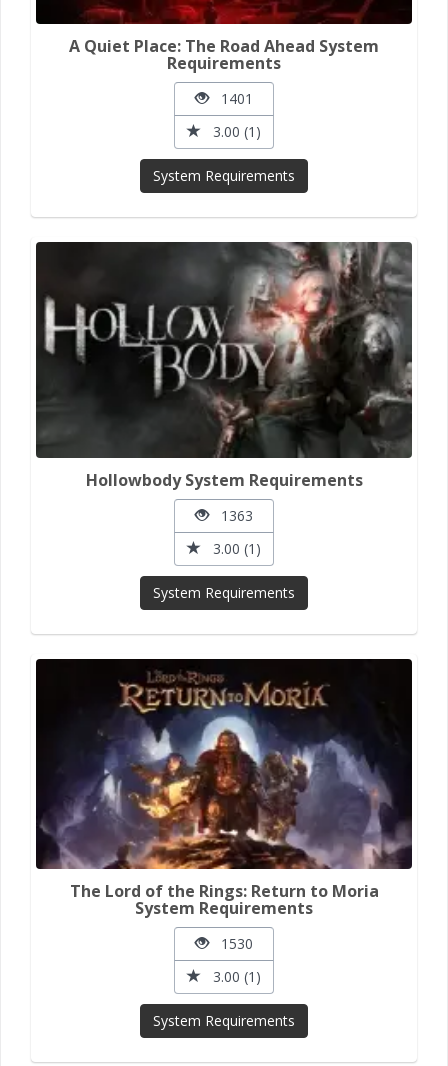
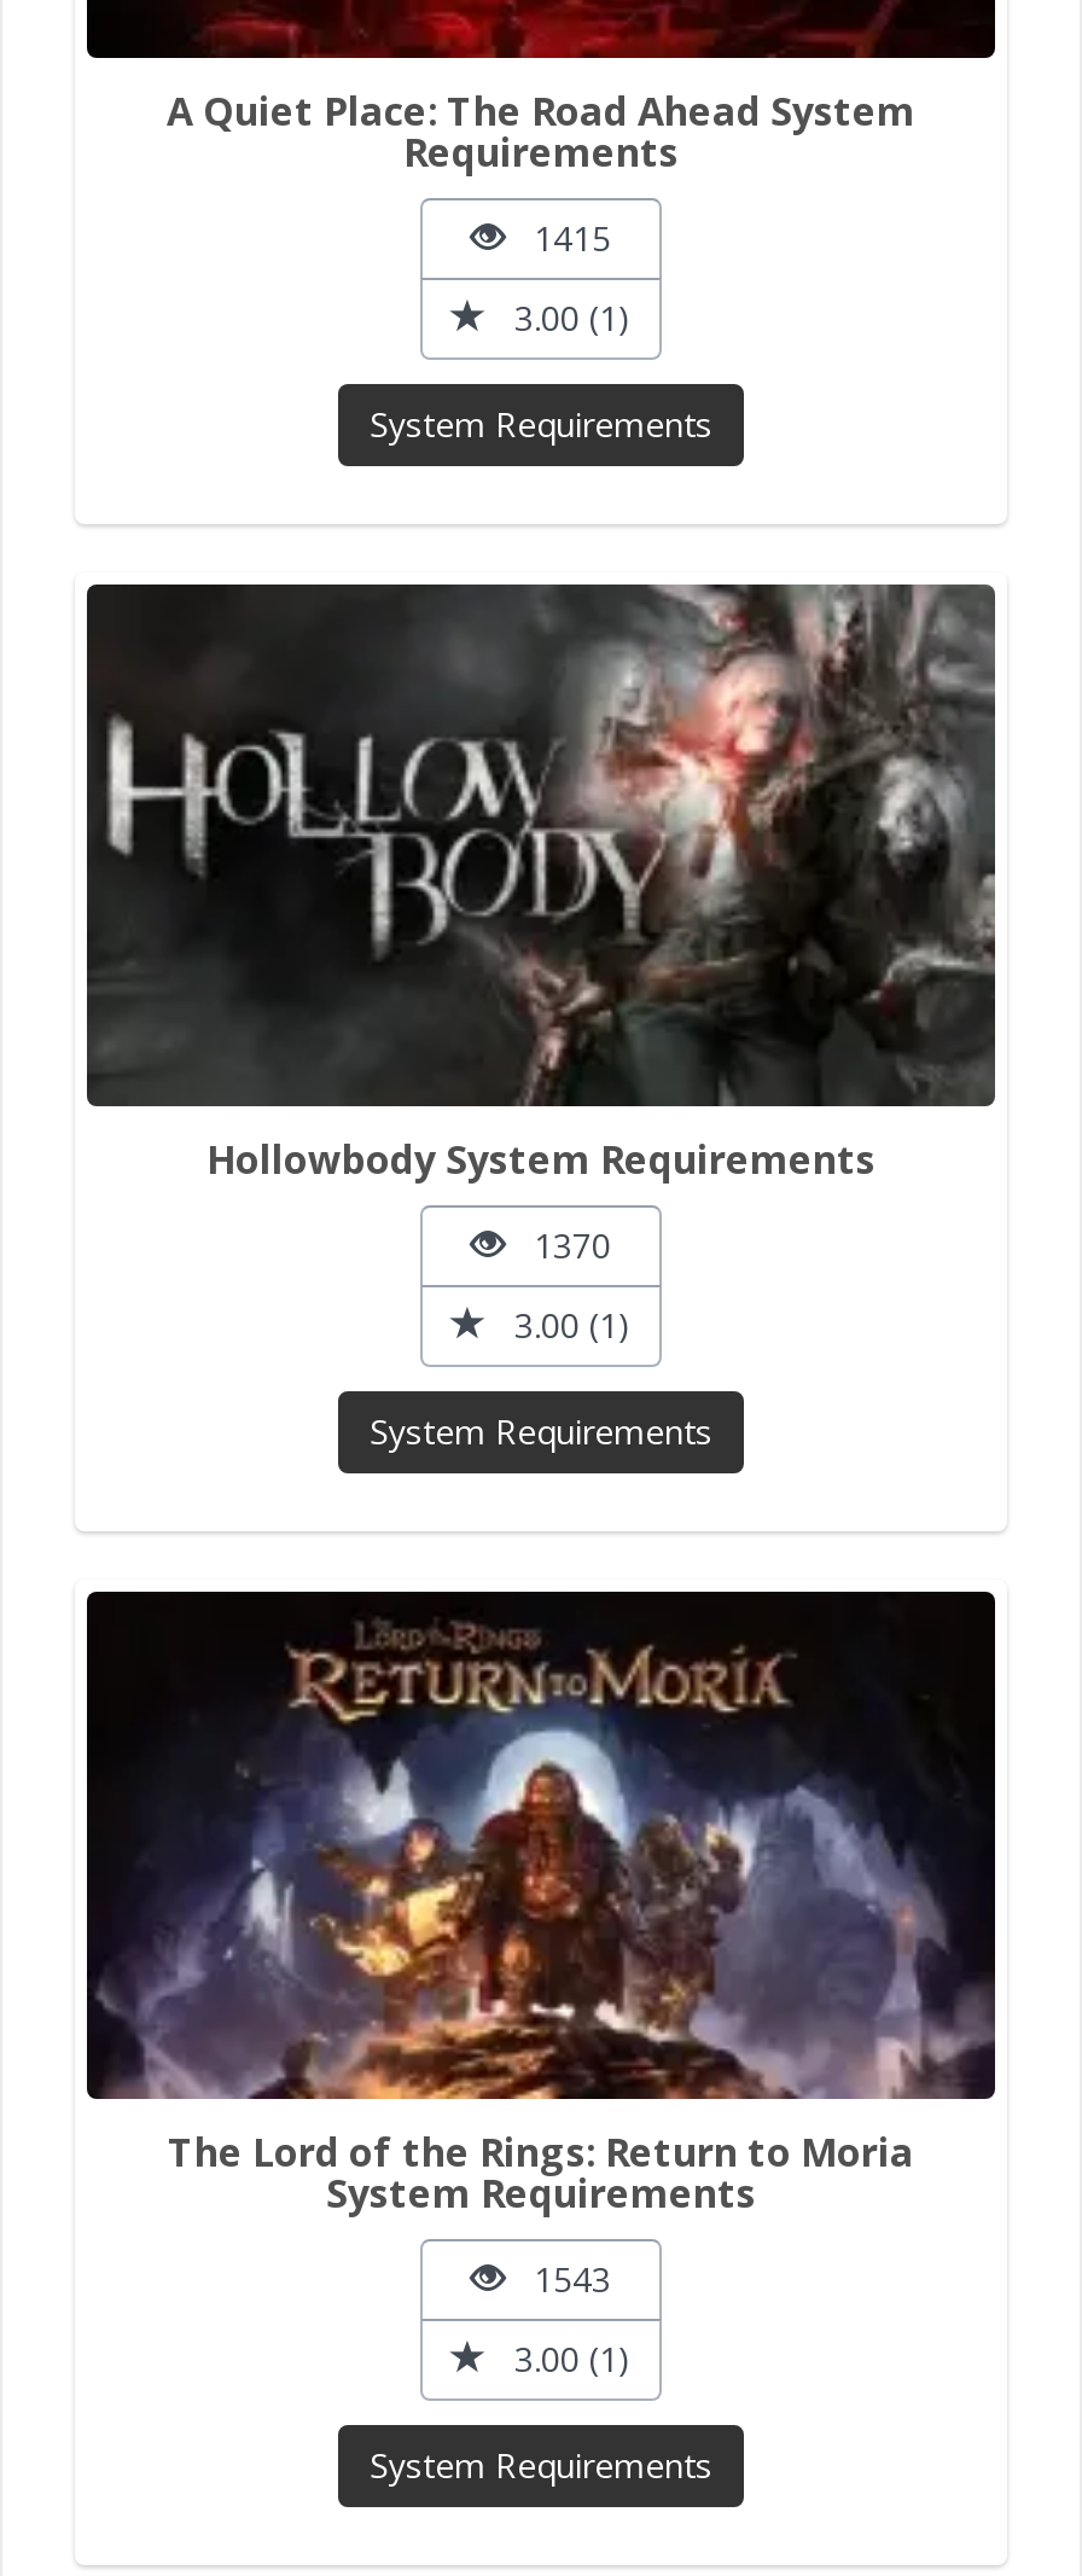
- 1401
+ 1415

- 1363
+ 1370

- 1530
+ 1543
